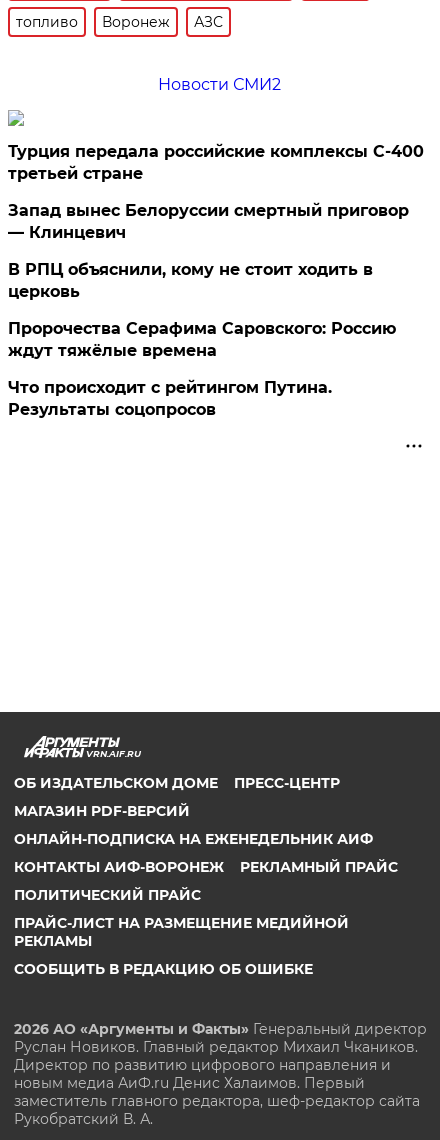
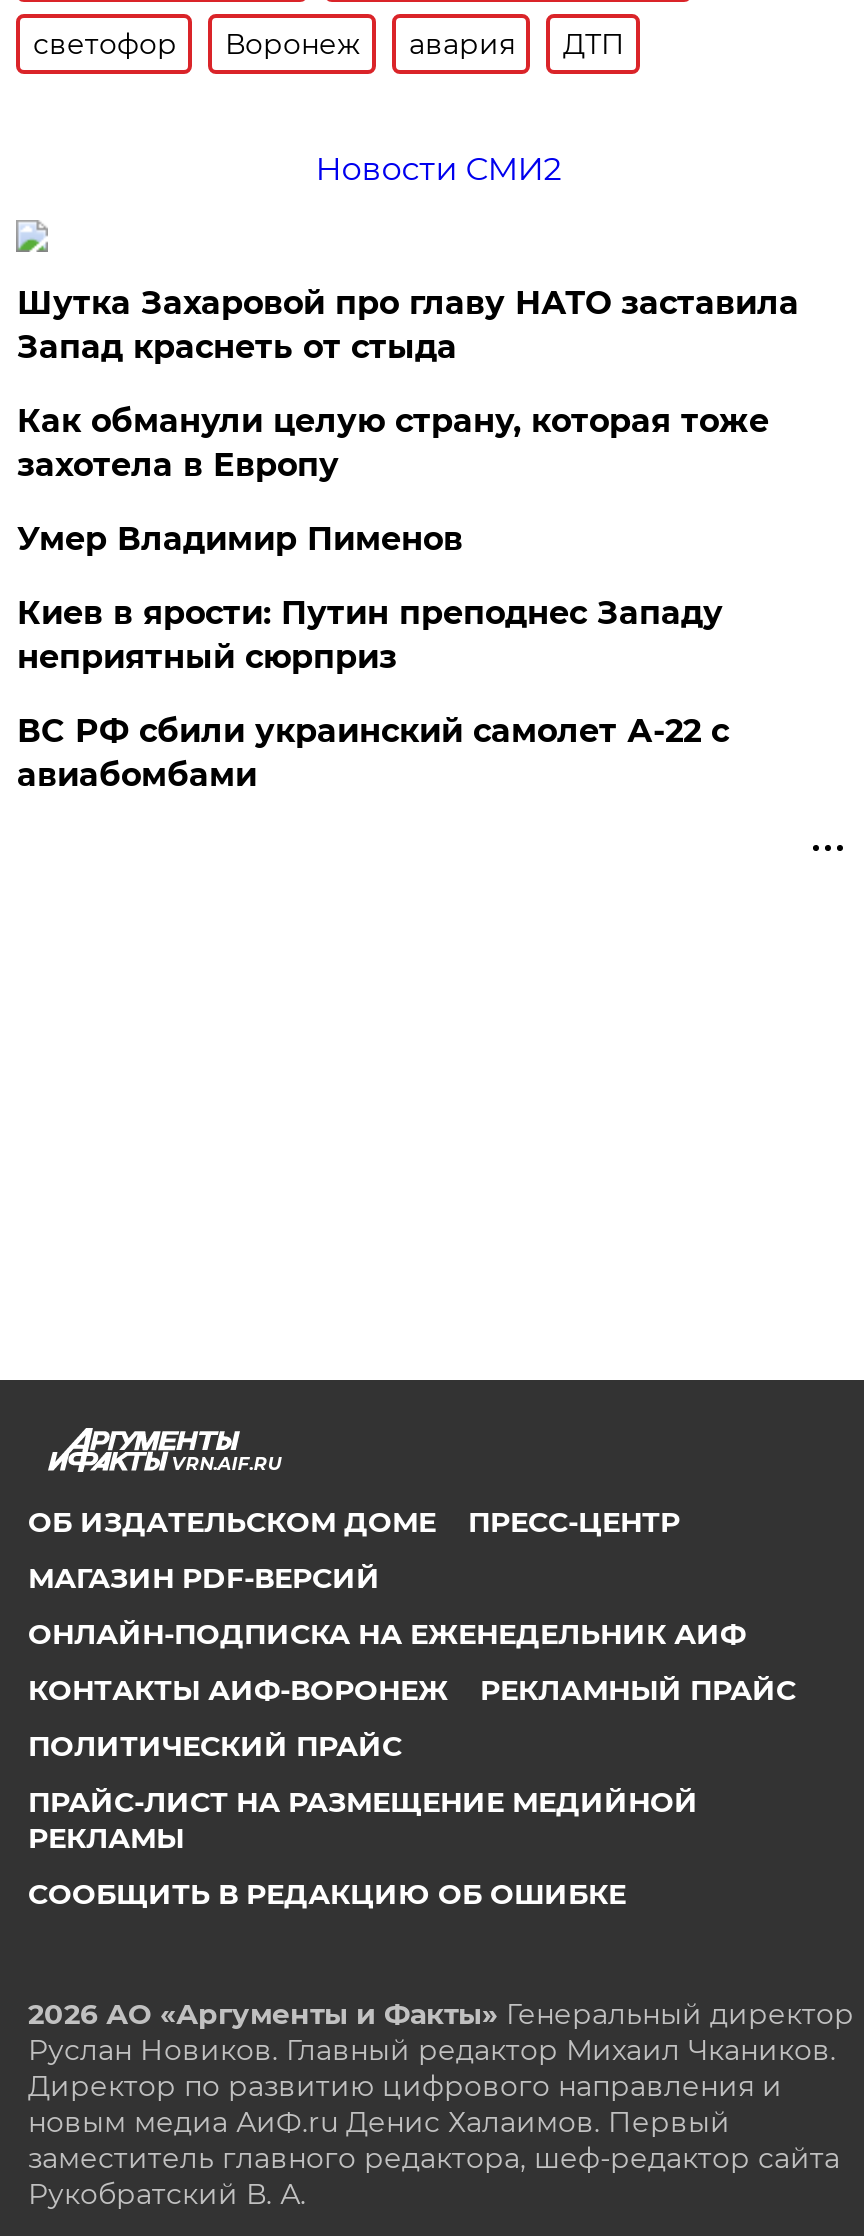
- топливо
+ светофор

- АЗС
+ авария
+ ДТП

- Турция передала российские комплексы С-400
- третьей стране
+ Шутка Захаровой про главу НАТО заставила
+ Запад краснеть от стыда

- Запад вынес Белоруссии смертный приговор
- — Клинцевич
+ Как обманули целую страну, которая тоже
+ захотела в Европу

- В РПЦ объяснили, кому не стоит ходить в
- церковь
+ Умер Владимир Пименов

- Пророчества Серафима Саровского: Россию
- ждут тяжёлые времена
+ Киев в ярости: Путин преподнес Западу
+ неприятный сюрприз

- Что происходит с рейтингом Путина.
- Результаты соцопросов
+ ВС РФ сбили украинский самолет А-22 с
+ авиабомбами
